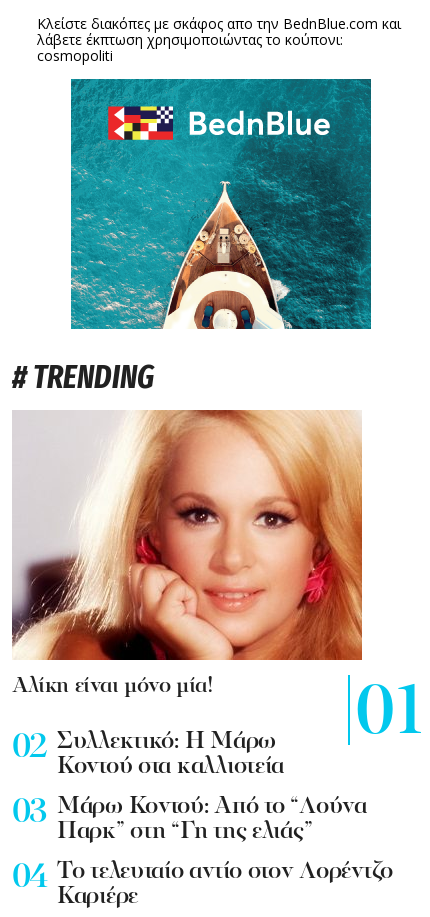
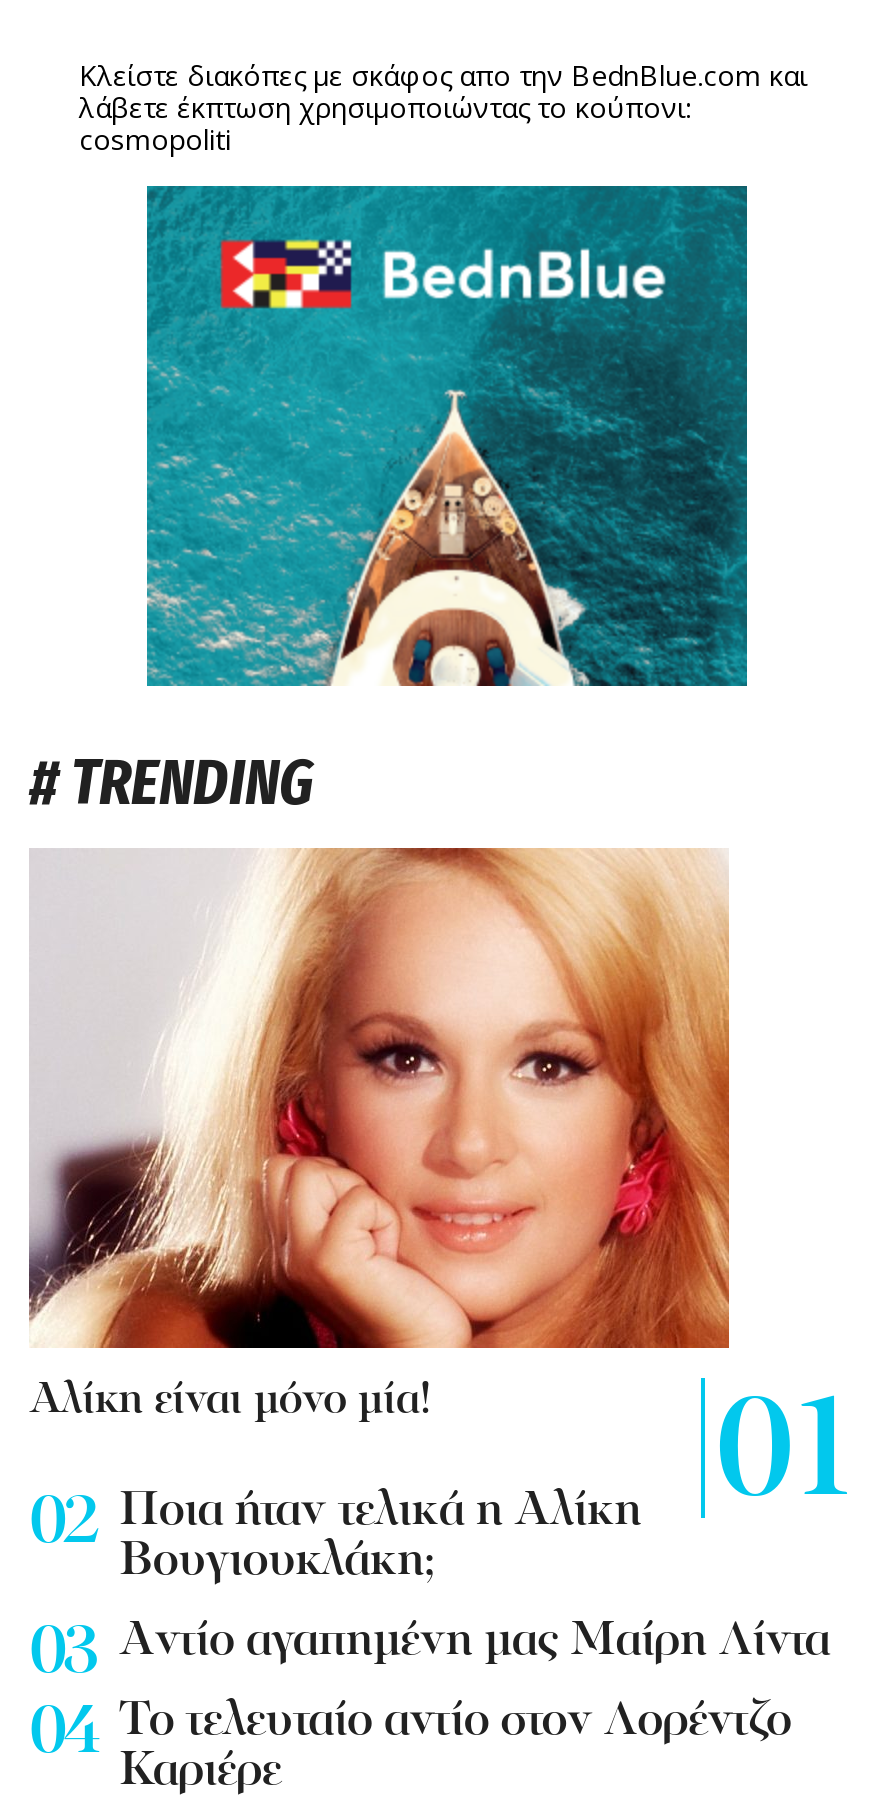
- Συλλεκτικό: Η Μάρω
- Κοντού στα καλλιστεία
+ Ποια ήταν τελικά η Αλίκη
+ Βουγιουκλάκη;

- Mάρω Κοντού: Από το “Λούνα
- Παρκ” στη “Γη της ελιάς”
+ Aντίο αγαπημένη μας Μαίρη Λίντα
